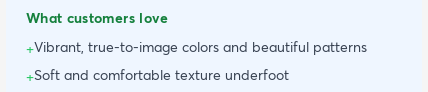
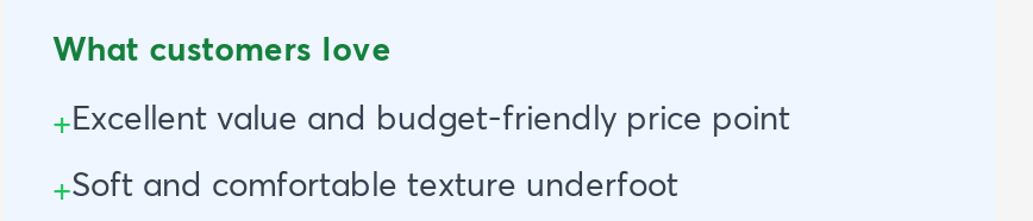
- +Vibrant, true-to-image colors and beautiful patterns
+ +Excellent value and budget-friendly price point
